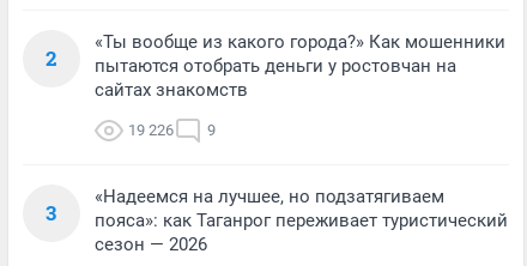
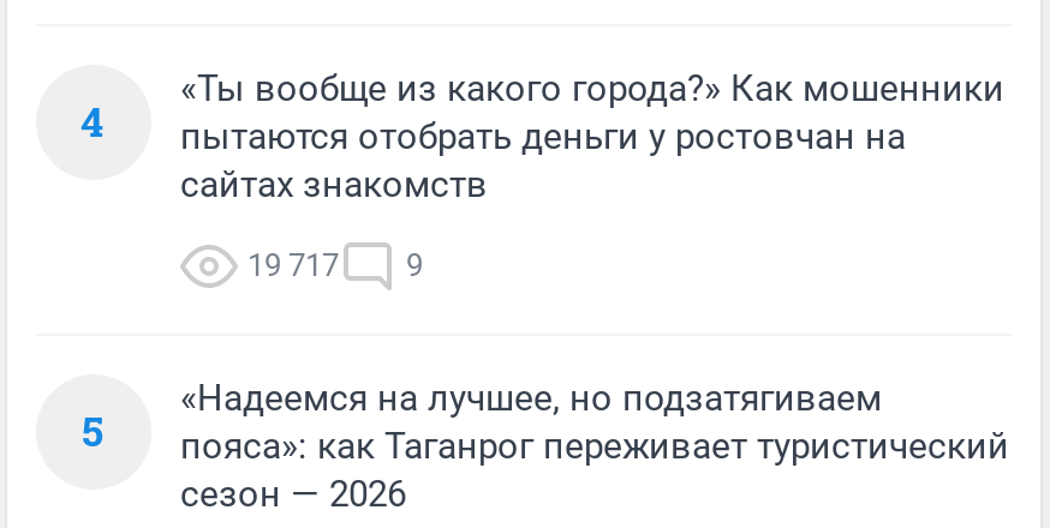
- 2 пытаются отобрать деньги у ростовчан на
+ 4 пытаются отобрать деньги у ростовчан на

- 19 226 9
+ 19 717 9

- 3 пояса»: как Таганрог переживает туристический
+ 5 пояса»: как Таганрог переживает туристический
